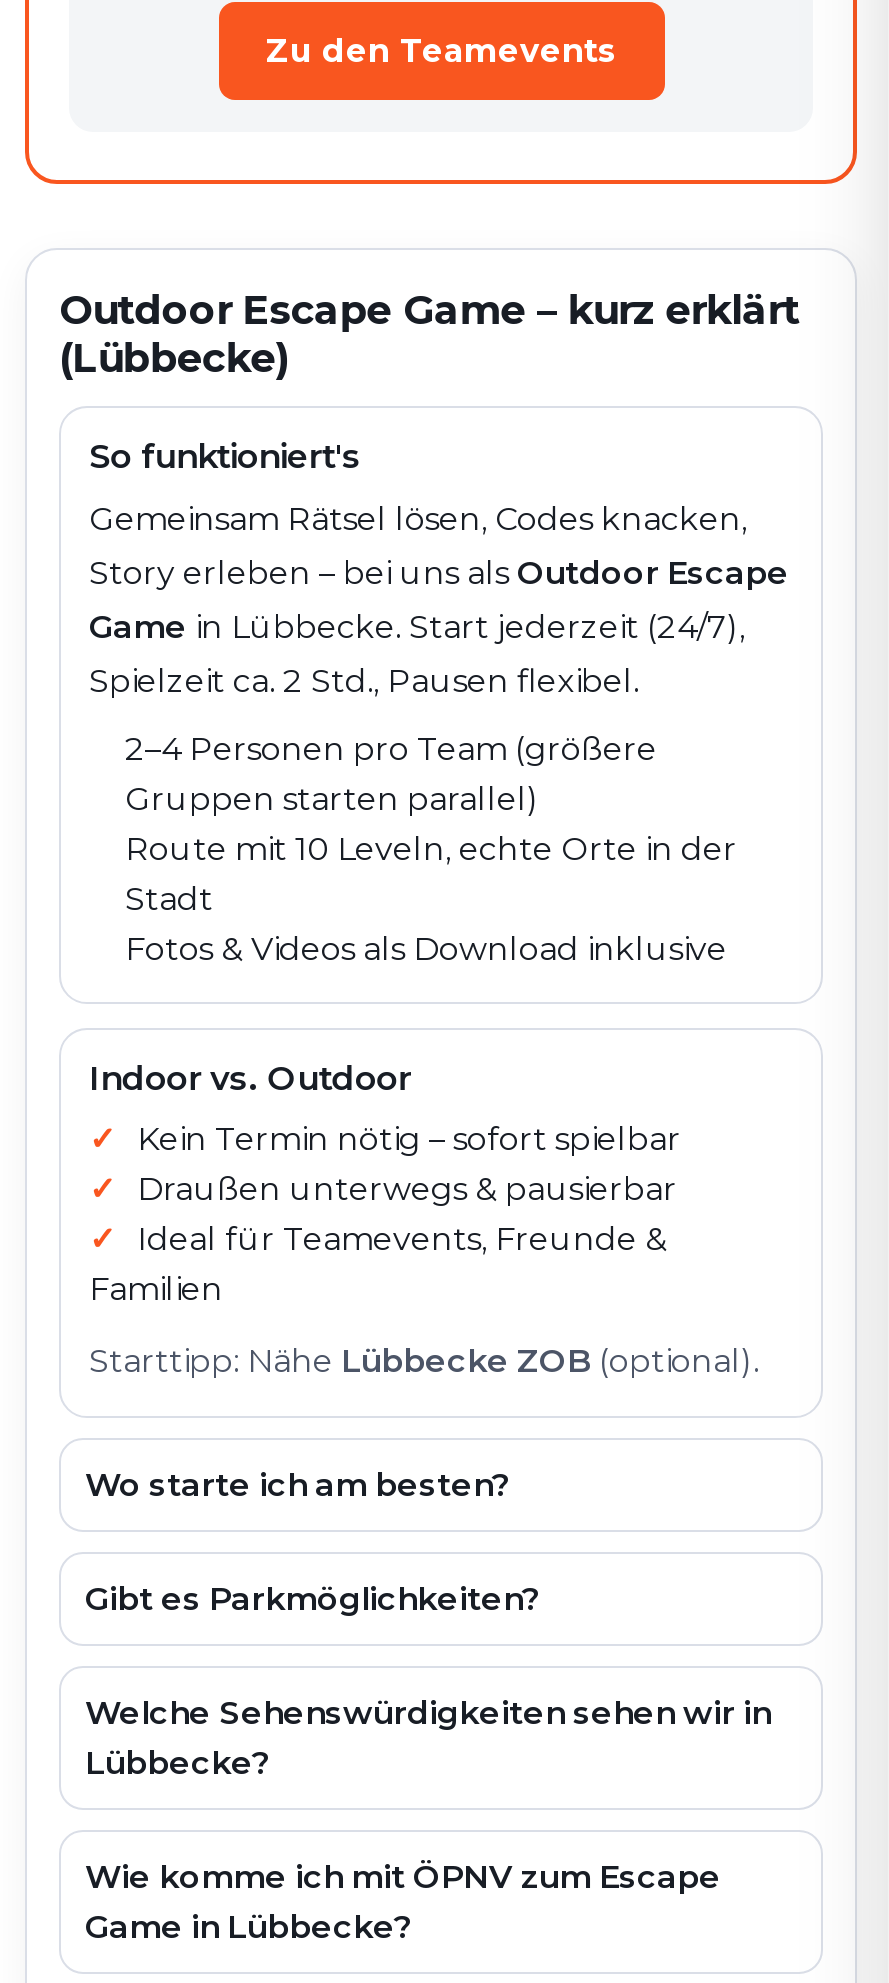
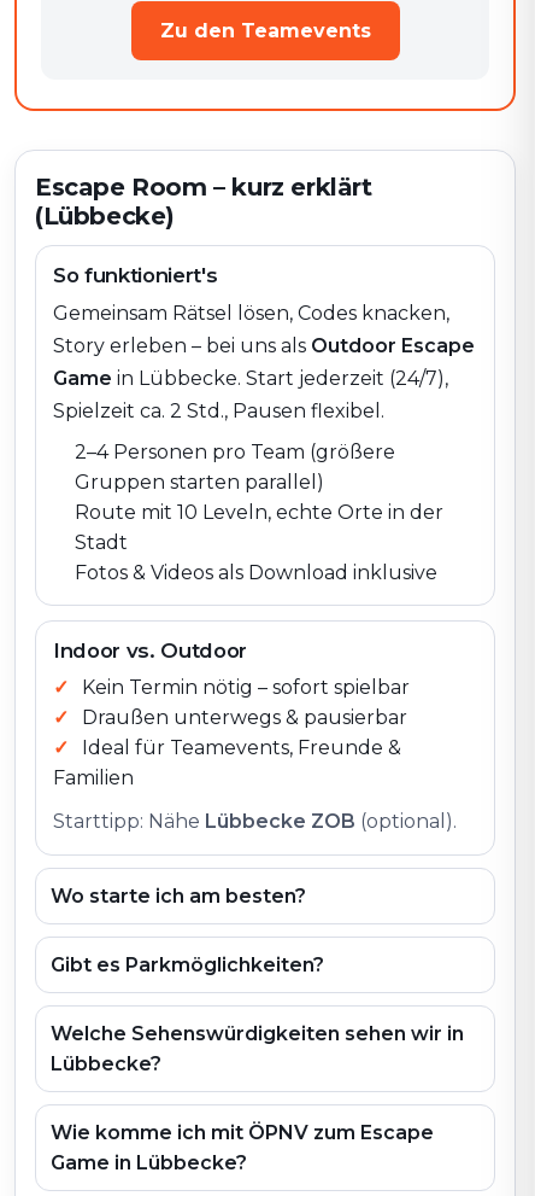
- Outdoor Escape Game – kurz erklärt
+ Escape Room – kurz erklärt
